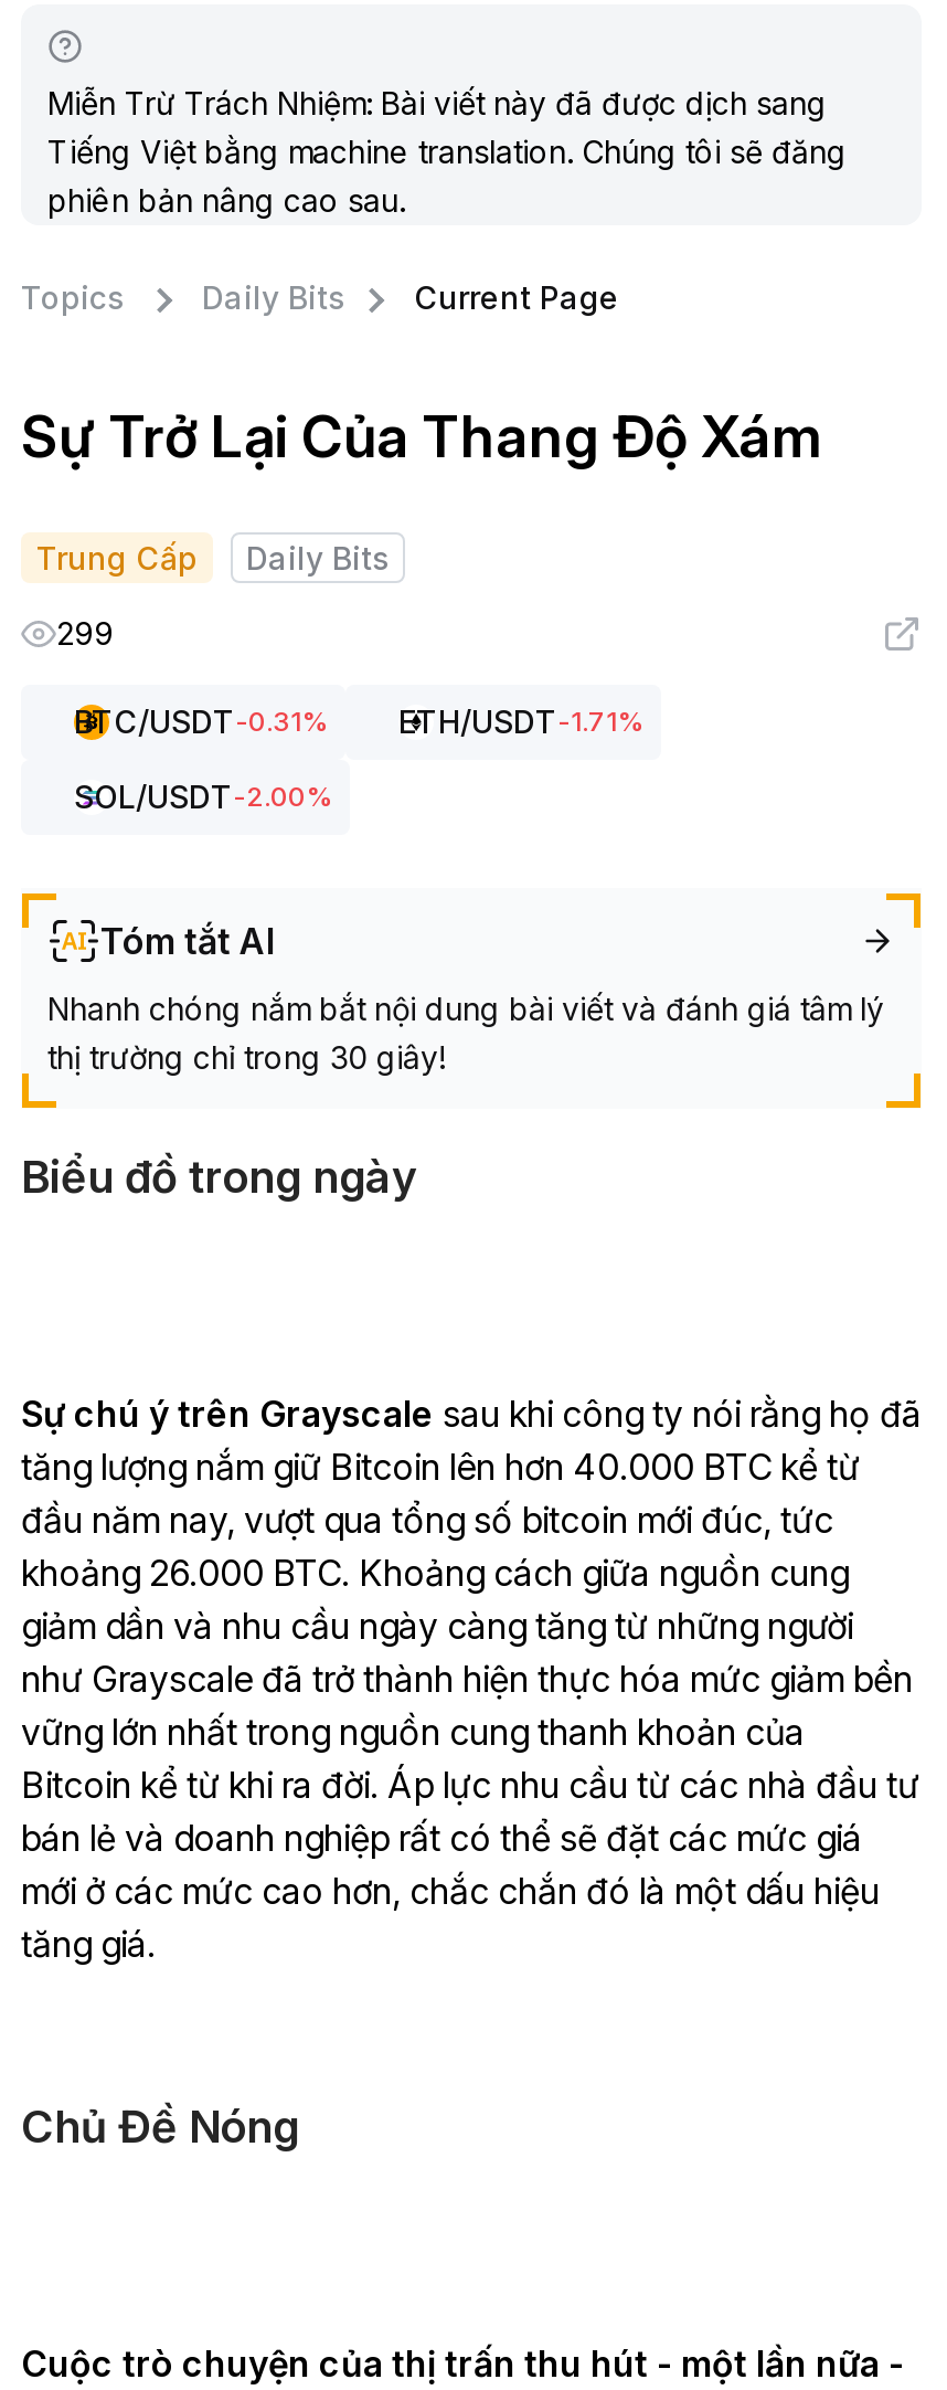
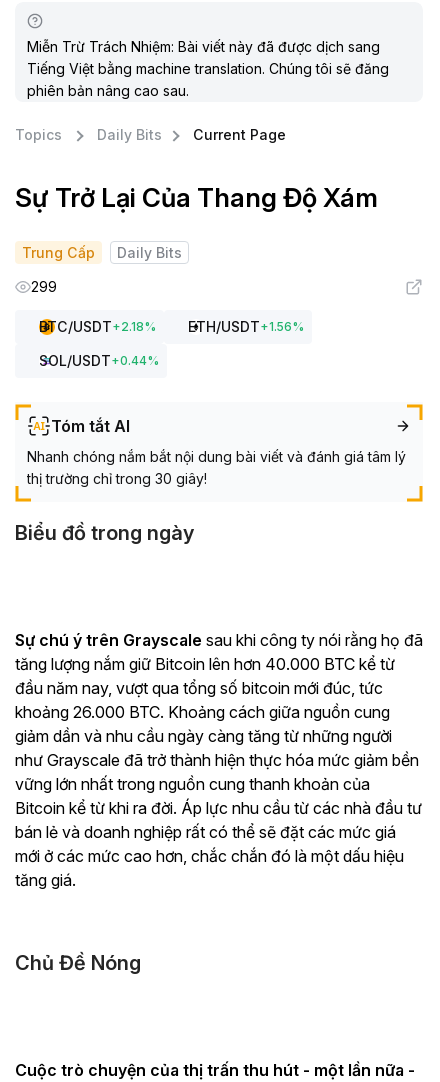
- BTC/USDT-0.31%
- ETH/USDT-1.71%
+ BTC/USDT + 2.18%
+ ETH/USDT + 1.56%

- SOL/USDT-2.00%
+ SOL/USDT + 0.44%
